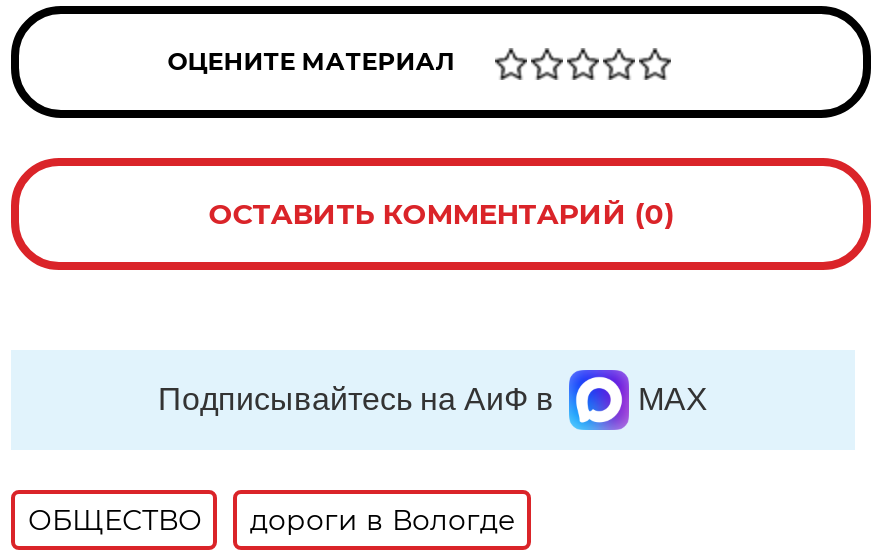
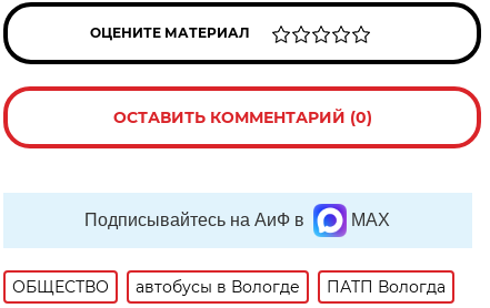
- дороги в Вологде
+ автобусы в Вологде
+ ПАТП Вологда
